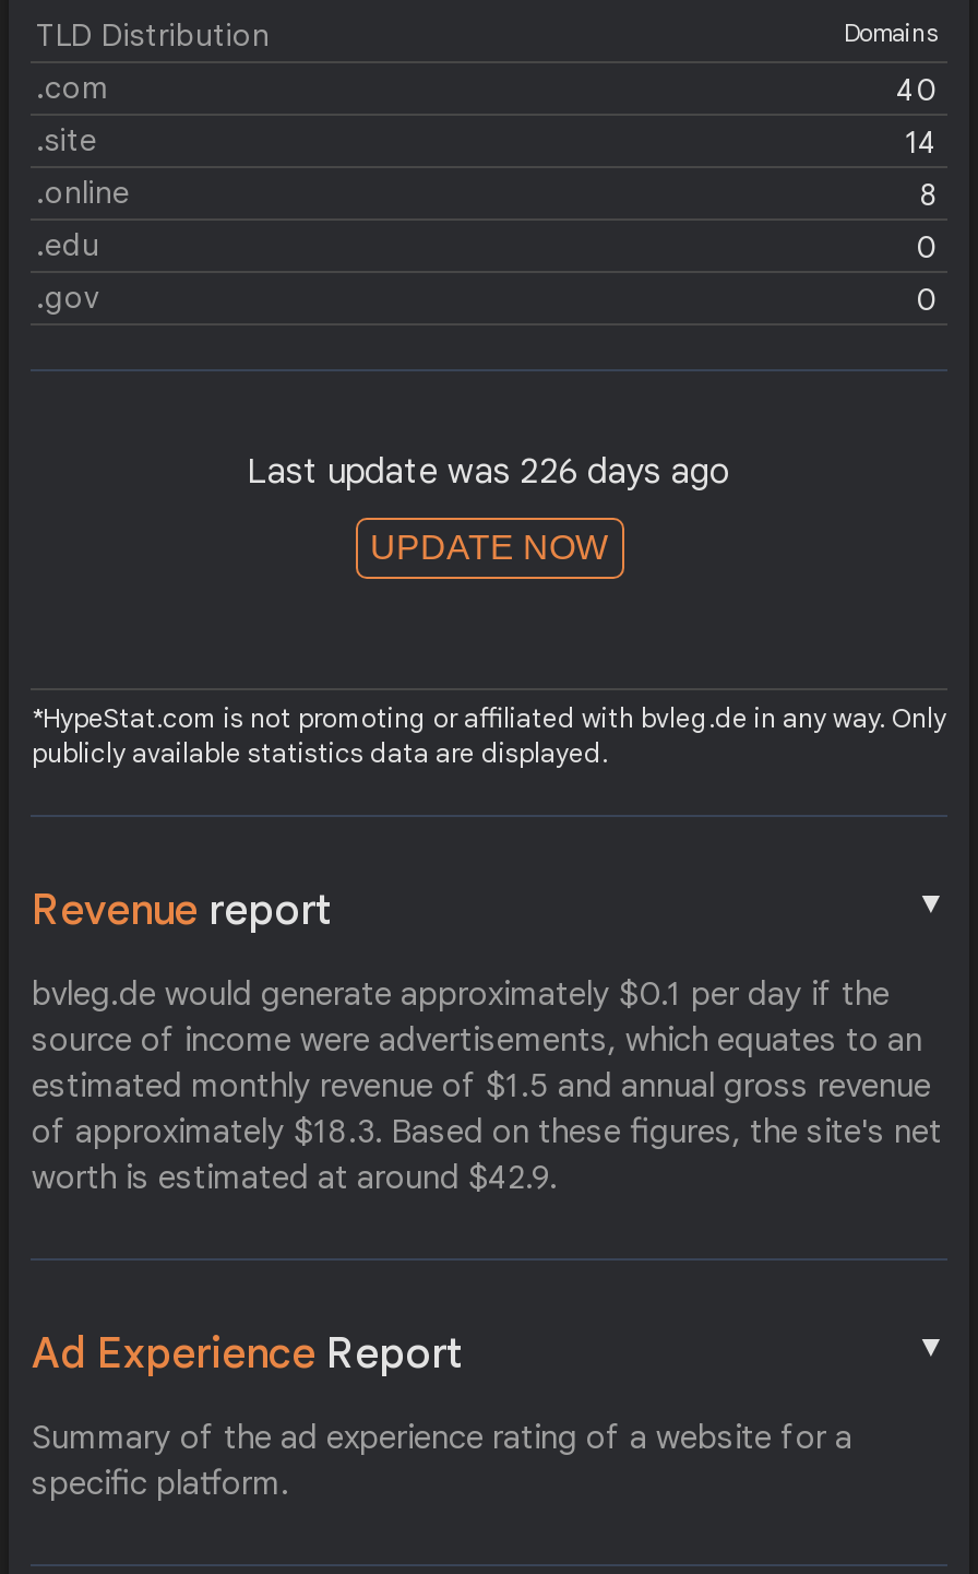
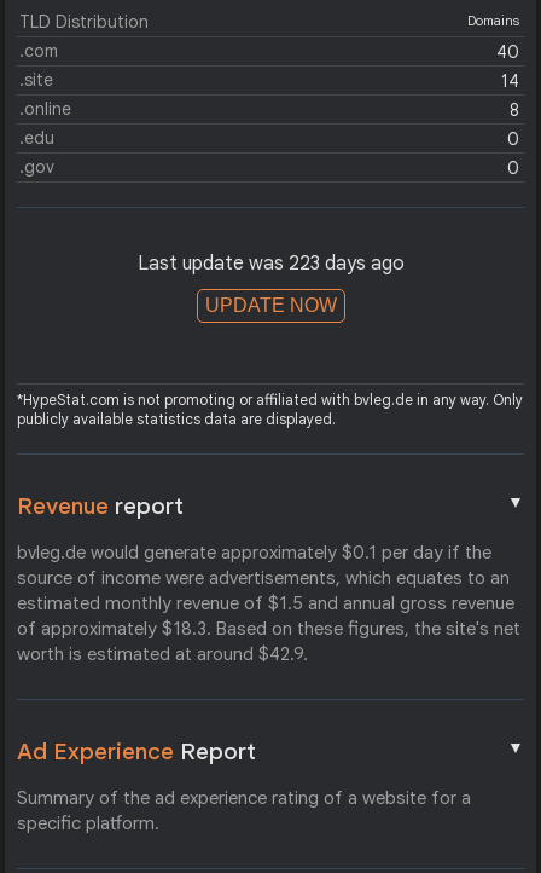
- Last update was 226 days ago
+ Last update was 223 days ago
